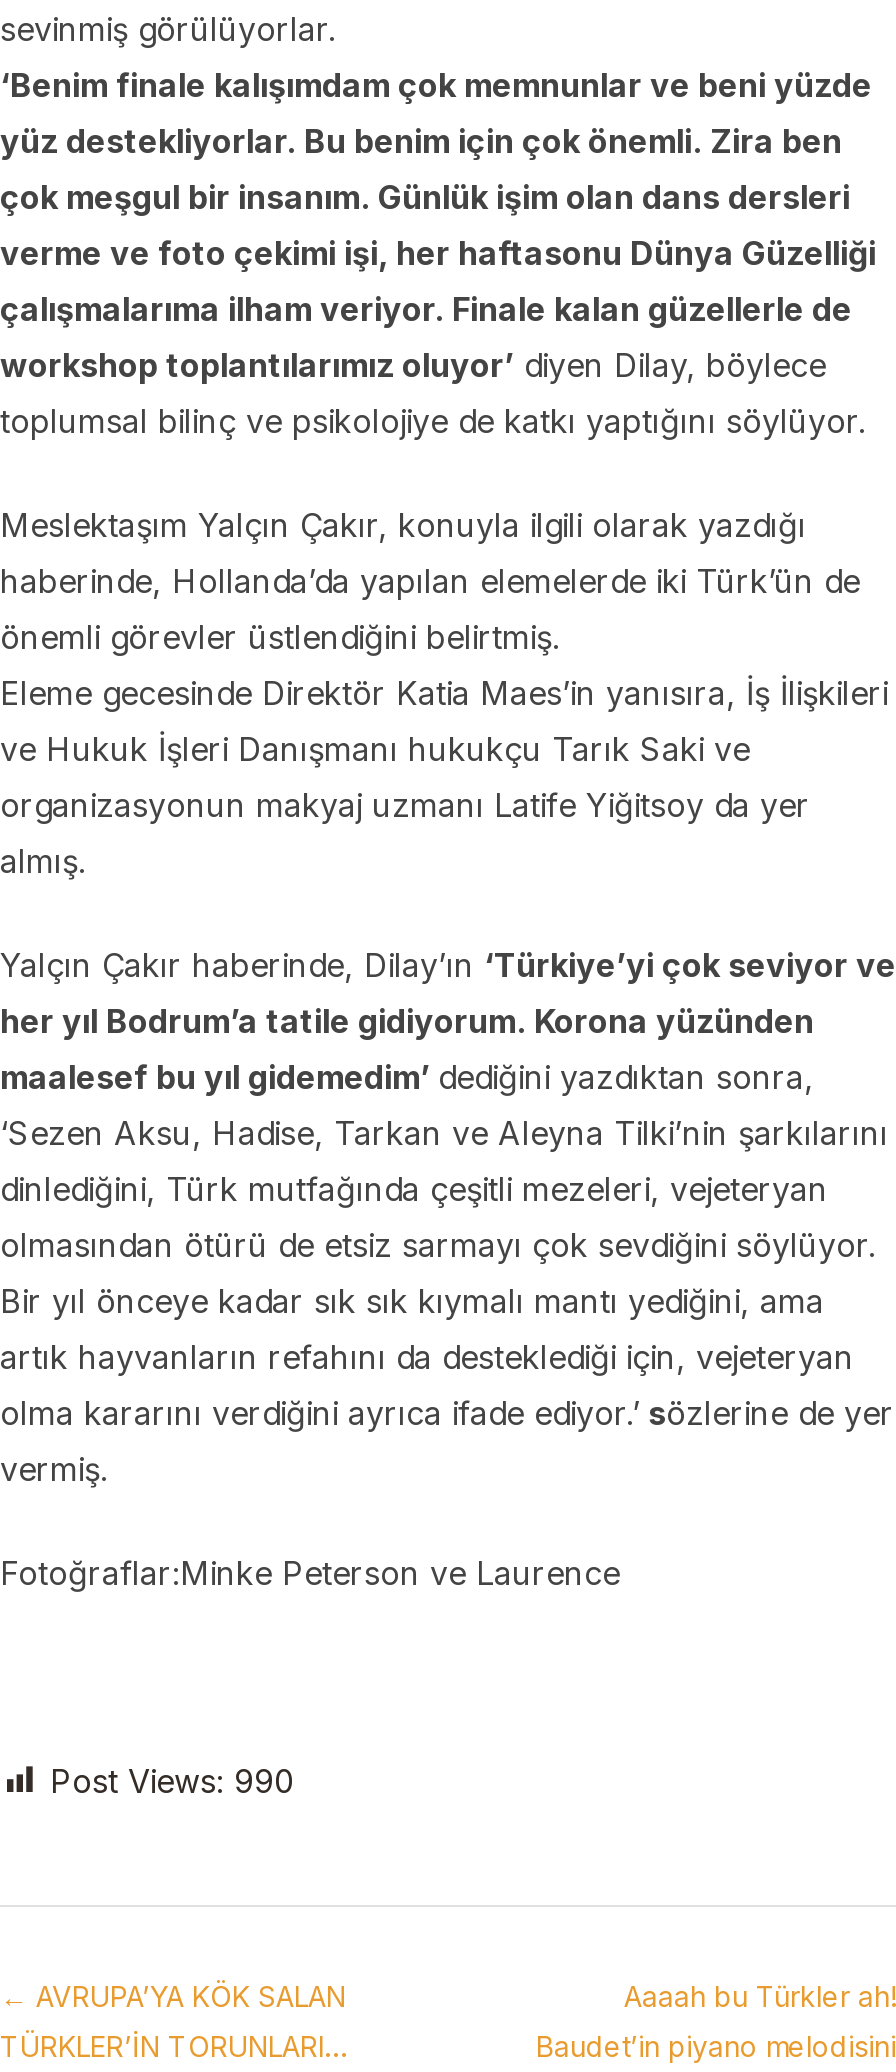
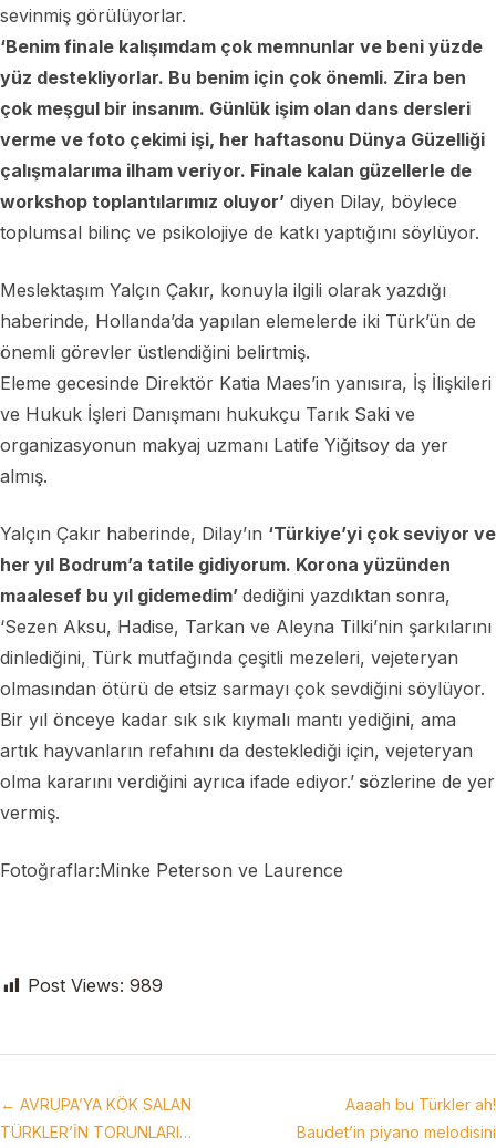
- Post Views: 990
+ Post Views: 989
